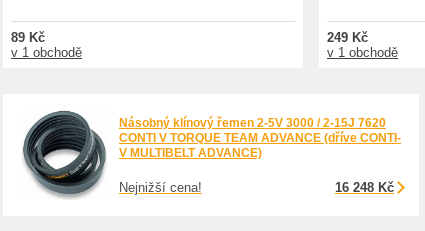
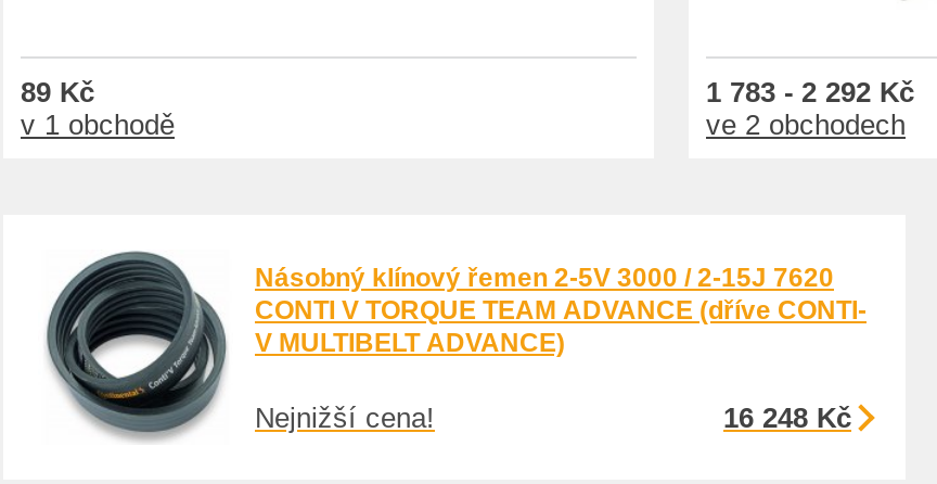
- 249 Kč
- v 1 obchodě
+ 1 783 - 2 292 Kč
+ ve 2 obchodech
